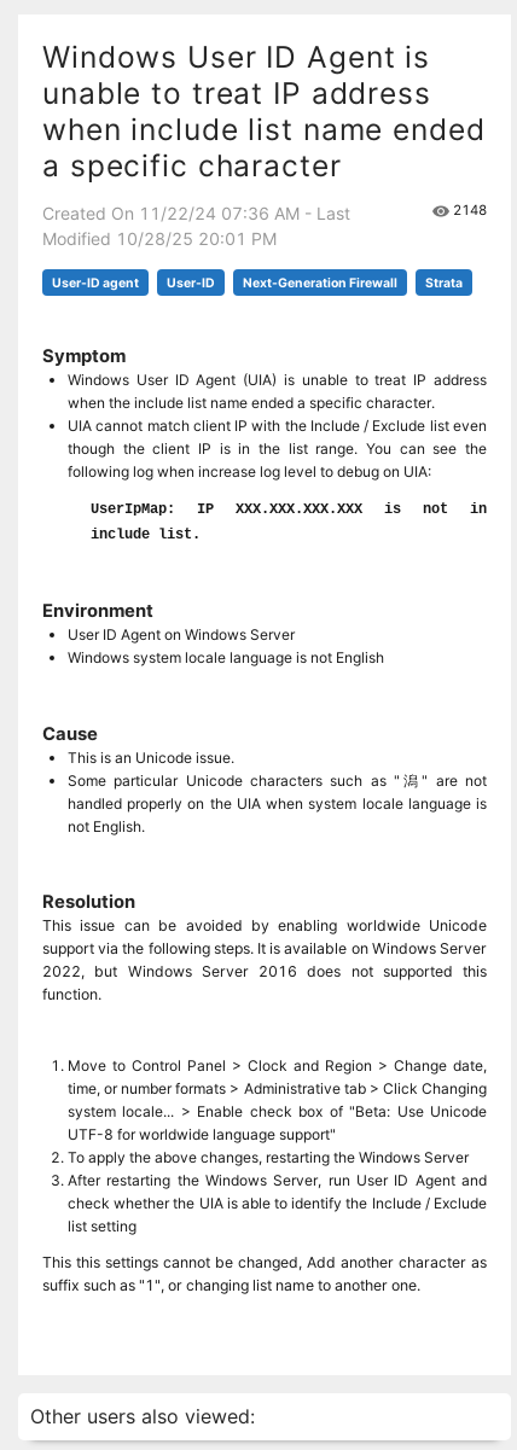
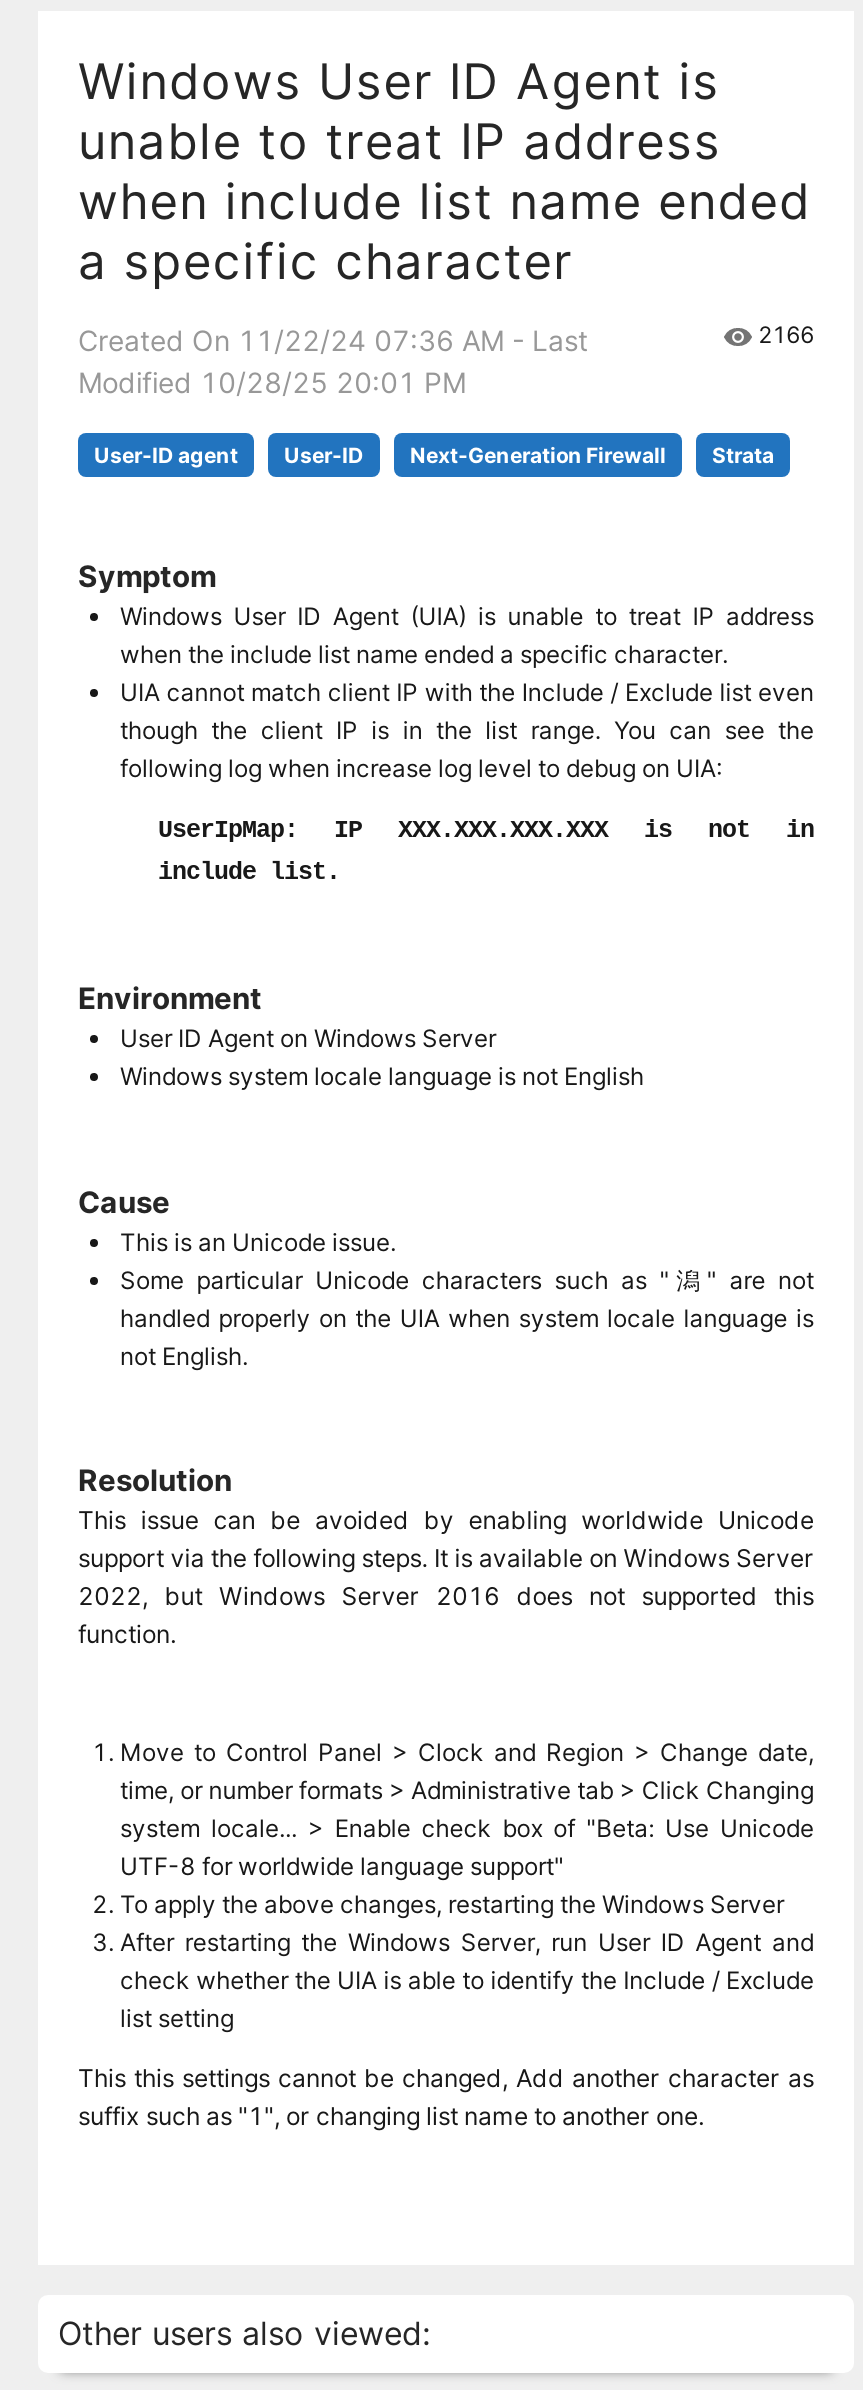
- 2148
+ 2166
